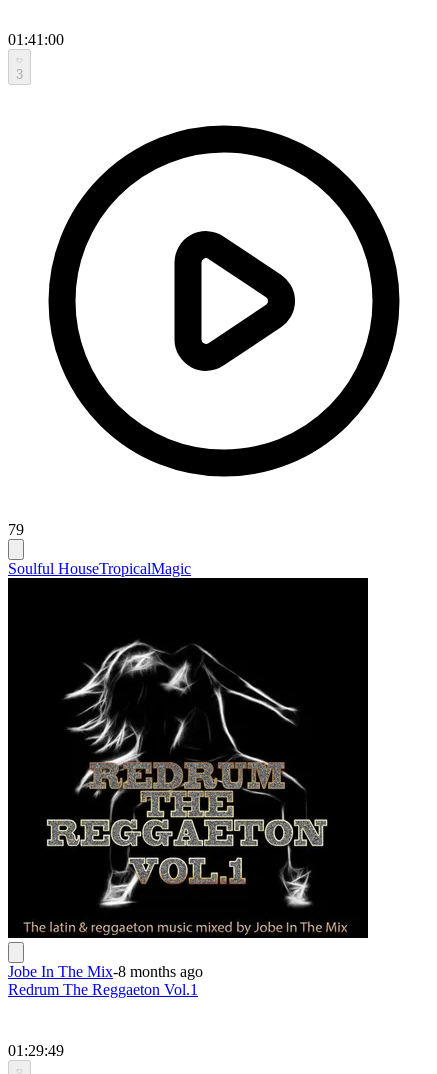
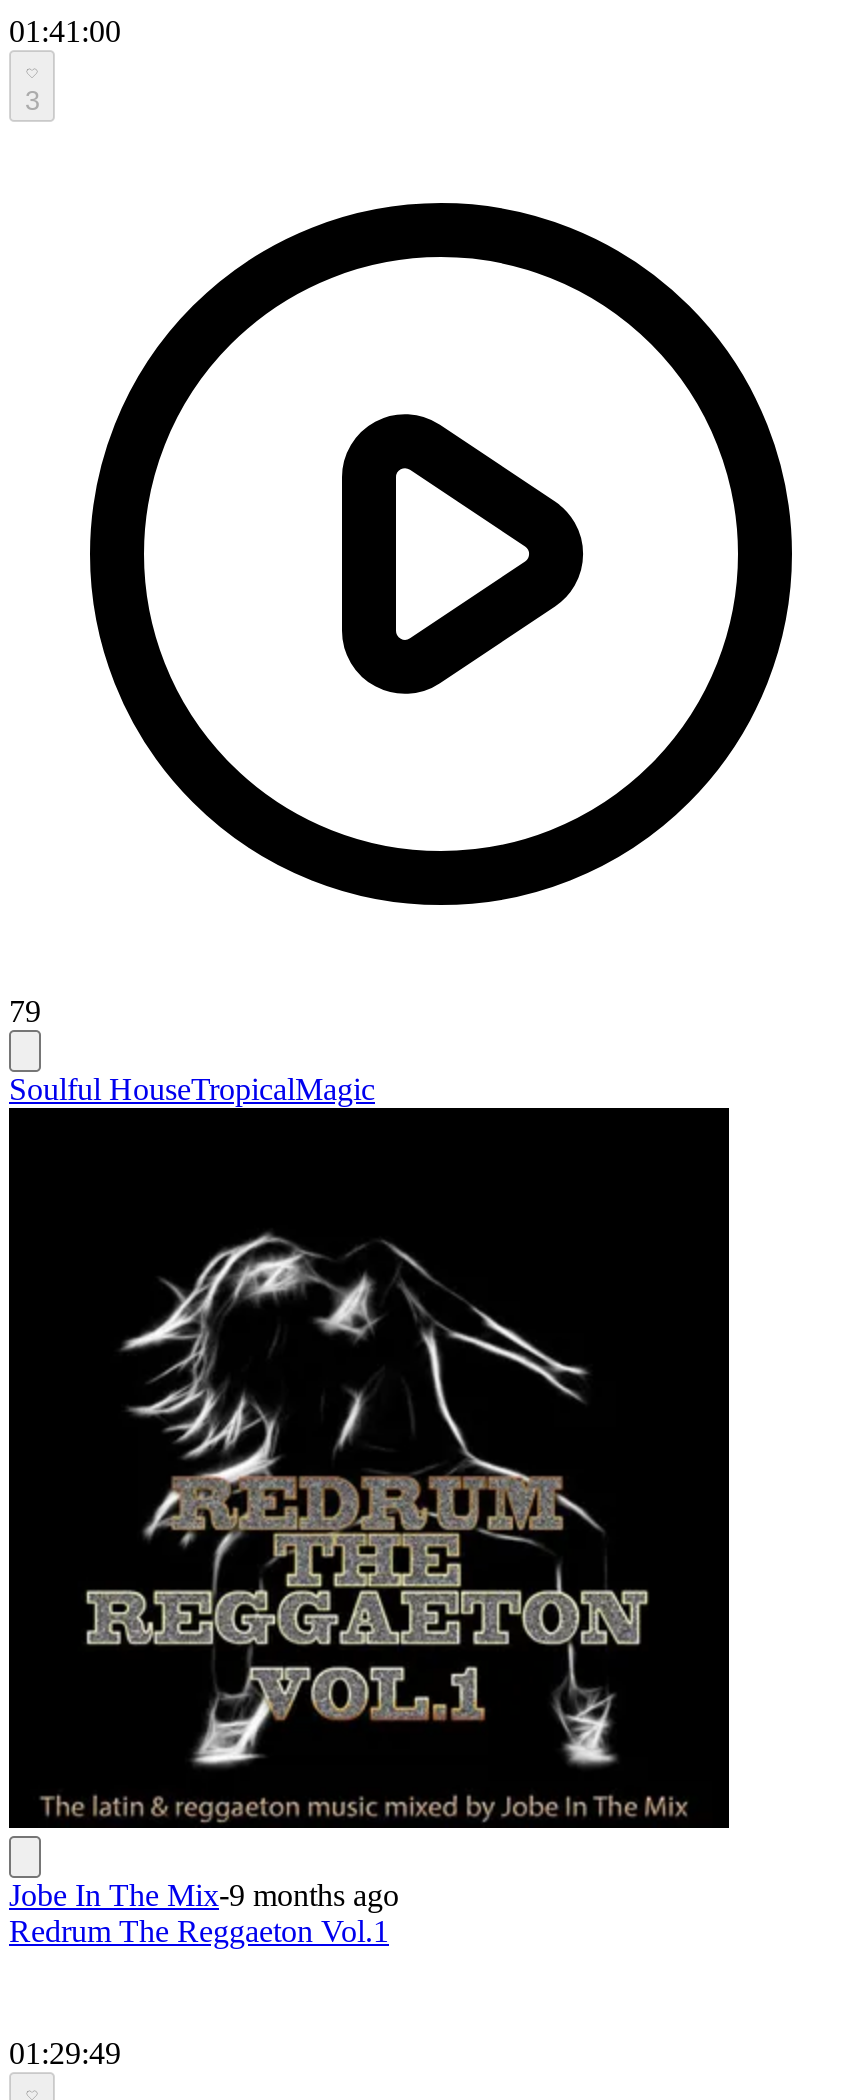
- Jobe In The Mix-8 months ago
+ Jobe In The Mix-9 months ago
